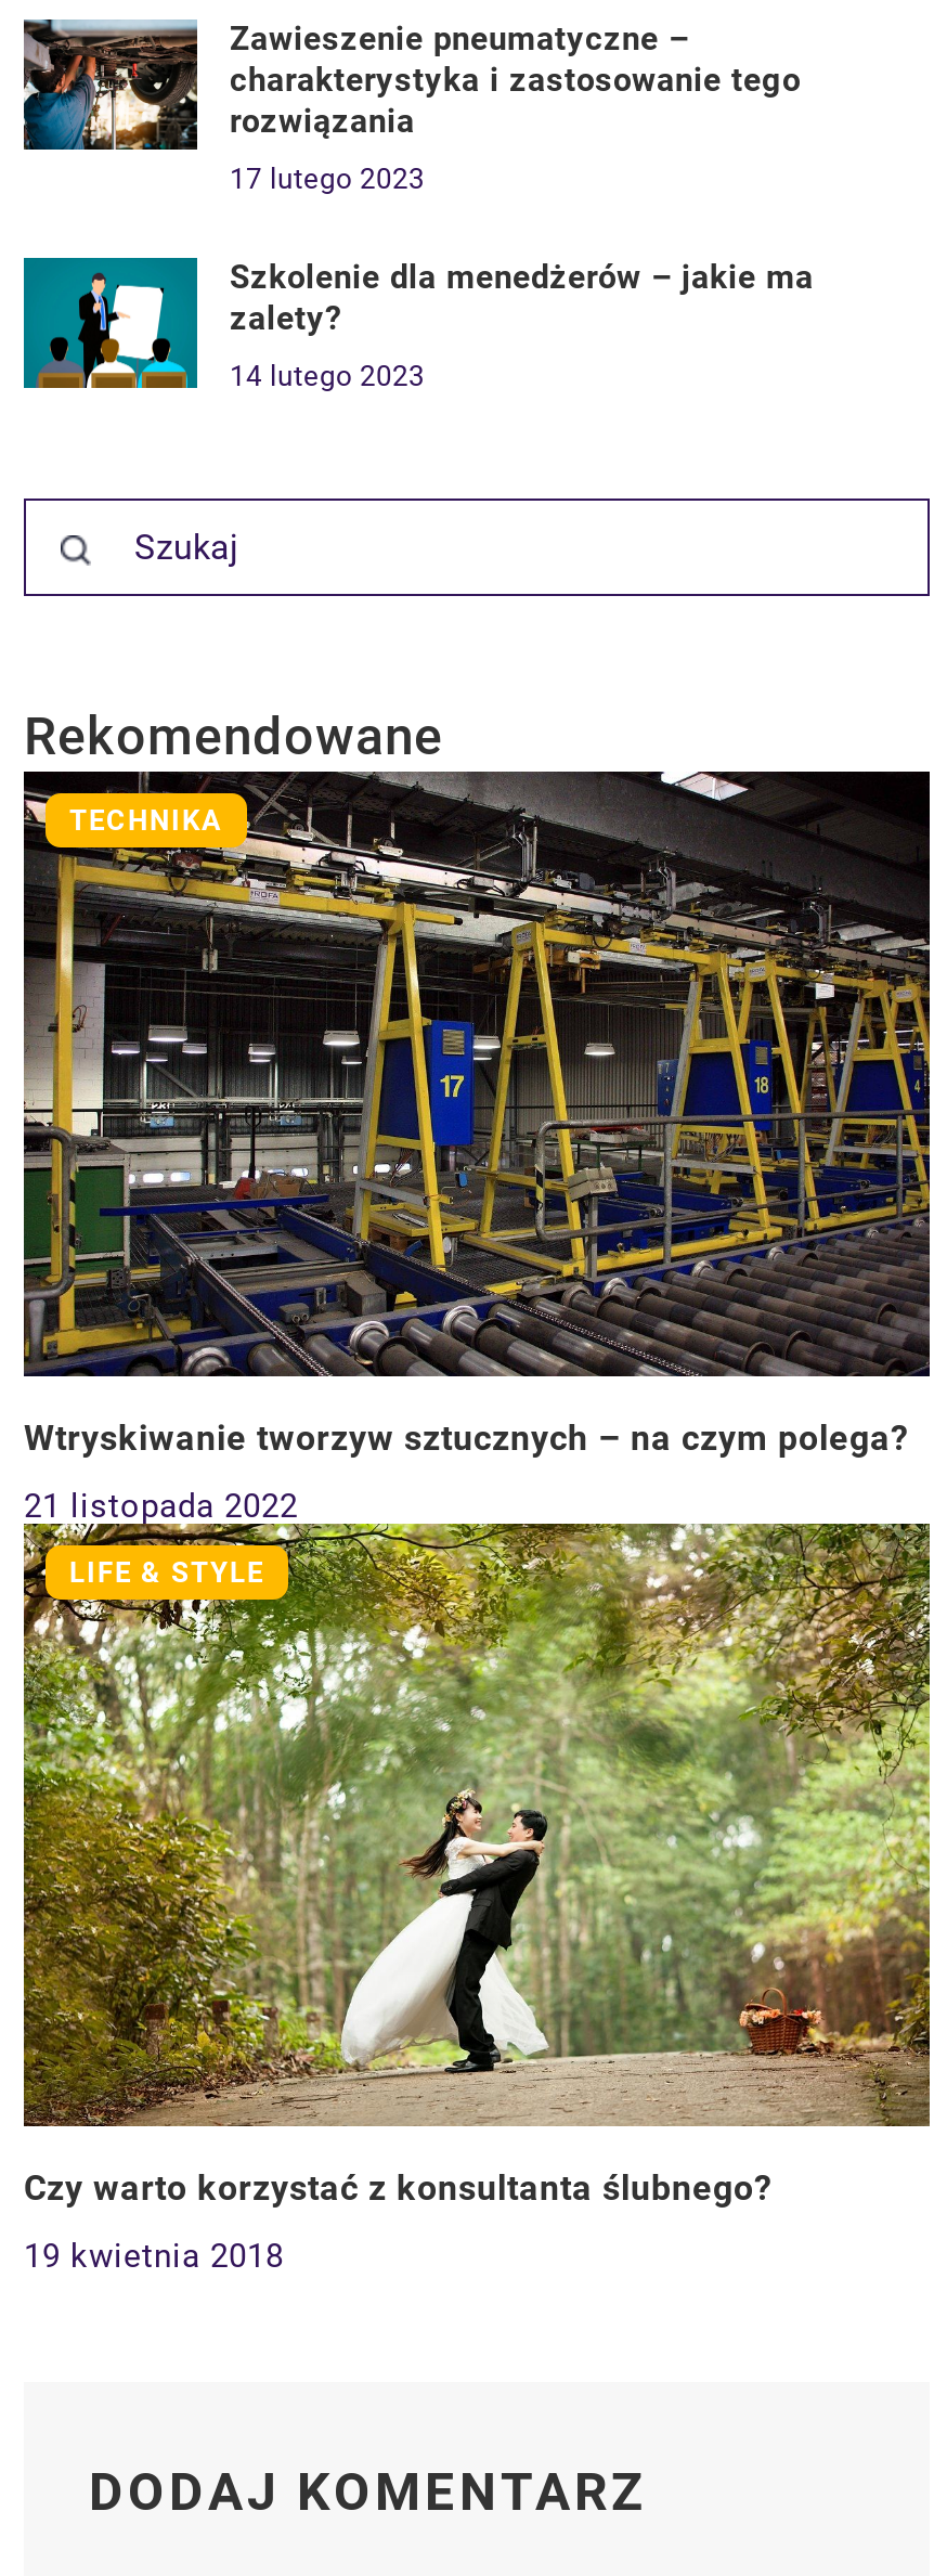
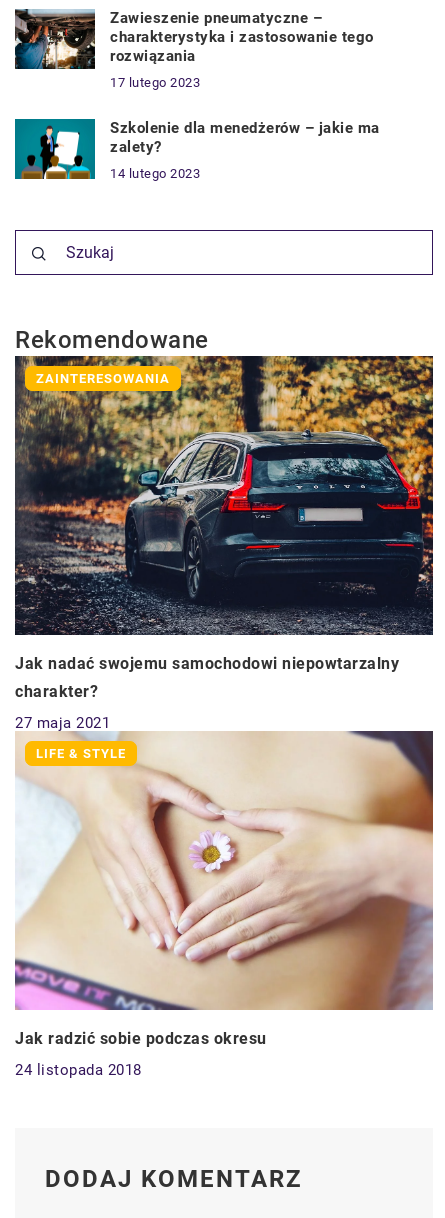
- [image]
- TECHNIKA
+ [image]
+ ZAINTERESOWANIA

- [image]
- Wtryskiwanie tworzyw sztucznych – na czym polega?
- 21 listopada 2022
+ [image]
+ Jak nadać swojemu samochodowi niepowtarzalny
+ charakter?
+ 27 maja 2021

- Czy warto korzystać z konsultanta ślubnego?
+ Jak radzić sobie podczas okresu

- 19 kwietnia 2018
+ 24 listopada 2018
